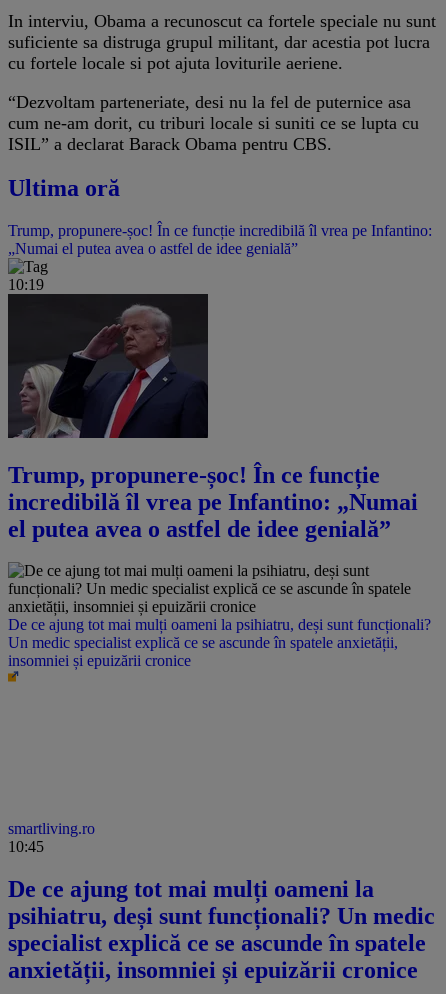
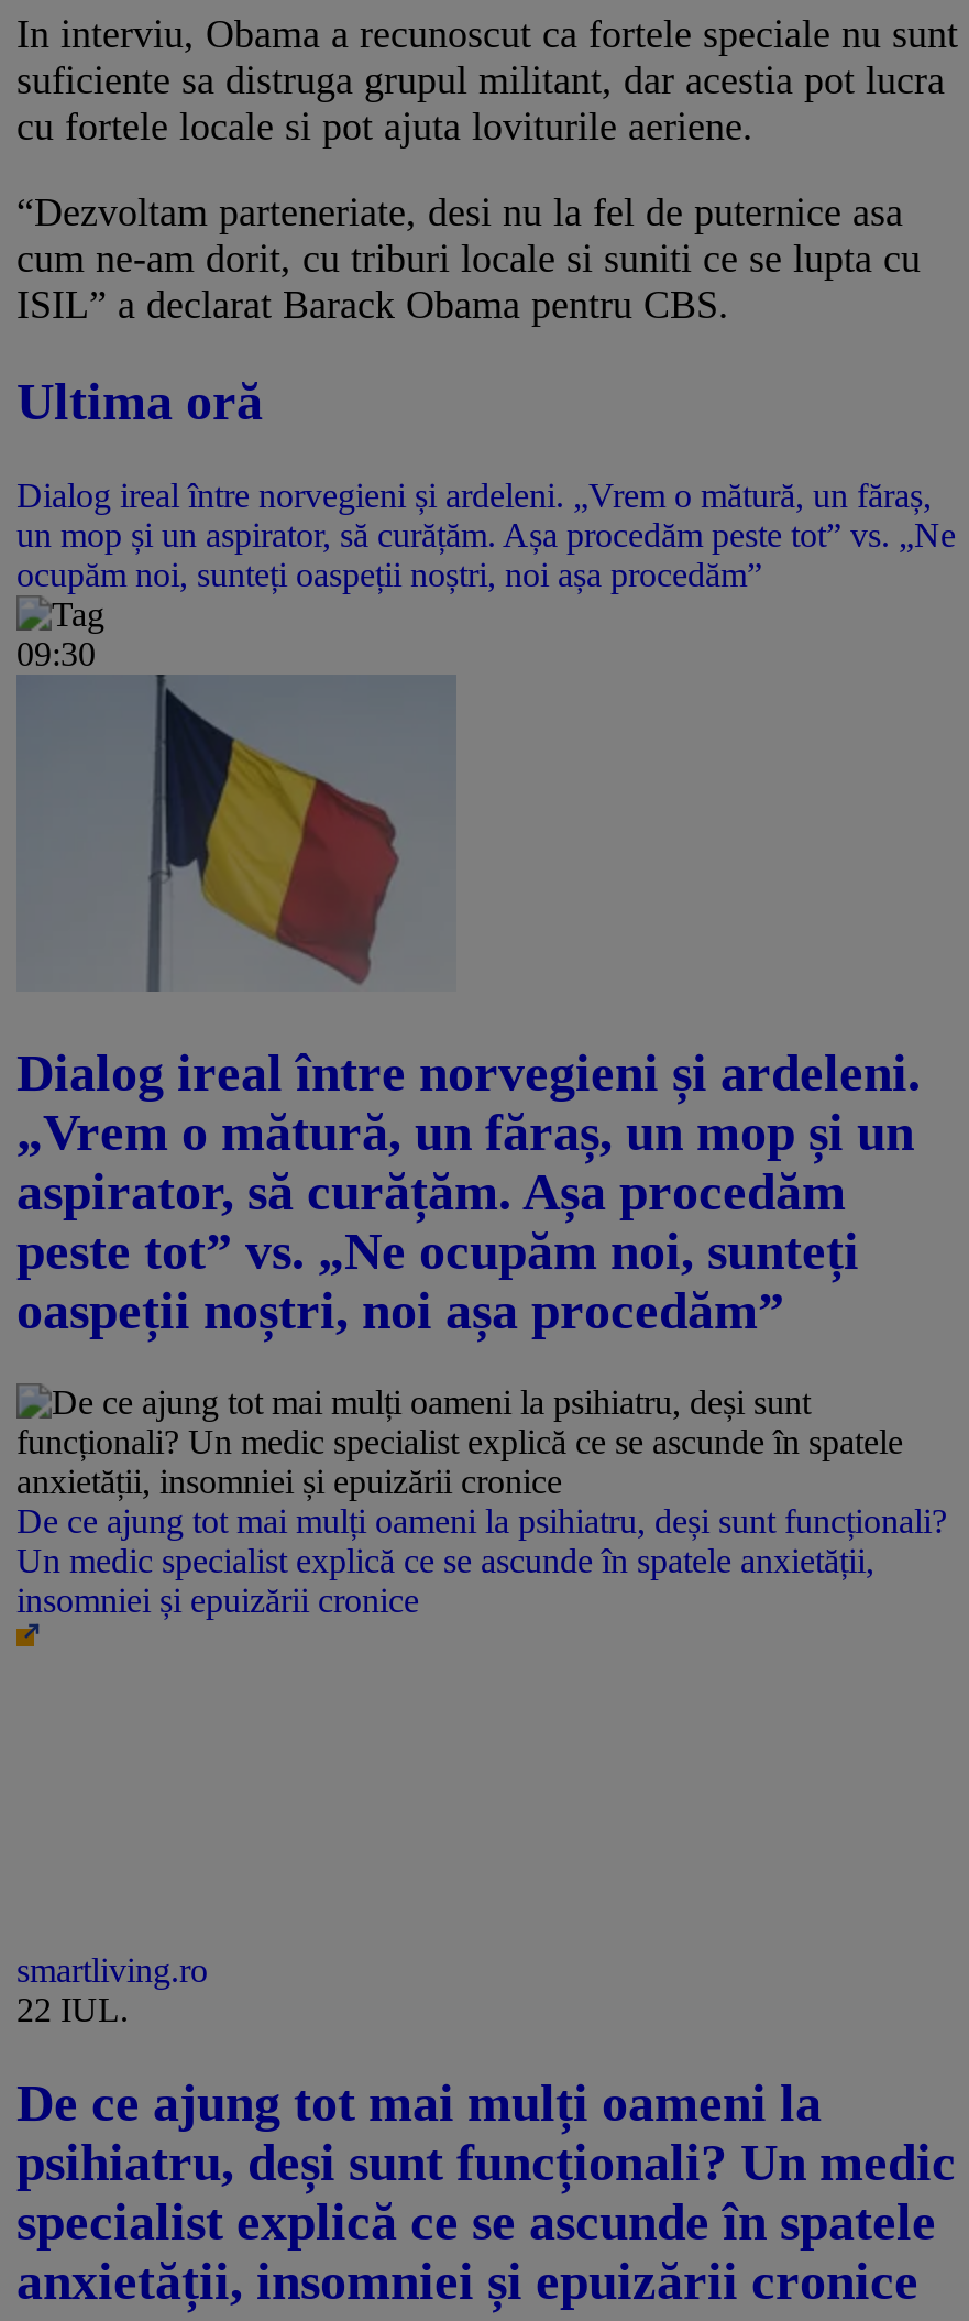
- Trump, propunere-șoc! În ce funcție incredibilă îl vrea pe Infantino:
- „Numai el putea avea o astfel de idee genială”
+ Dialog ireal între norvegieni și ardeleni. „Vrem o mătură, un făraș,
+ un mop și un aspirator, să curățăm. Așa procedăm peste tot” vs. „Ne
+ ocupăm noi, sunteți oaspeții noștri, noi așa procedăm”

- 10:19
+ 09:30

- [image]
+ [image]

- Trump, propunere-șoc! În ce funcție
- incredibilă îl vrea pe Infantino: „Numai
- el putea avea o astfel de idee genială”
+ Dialog ireal între norvegieni și ardeleni.
+ „Vrem o mătură, un făraș, un mop și un
+ aspirator, să curățăm. Așa procedăm
+ peste tot” vs. „Ne ocupăm noi, sunteți
+ oaspeții noștri, noi așa procedăm”

- 10:45
+ 22 IUL.
